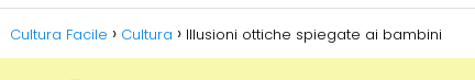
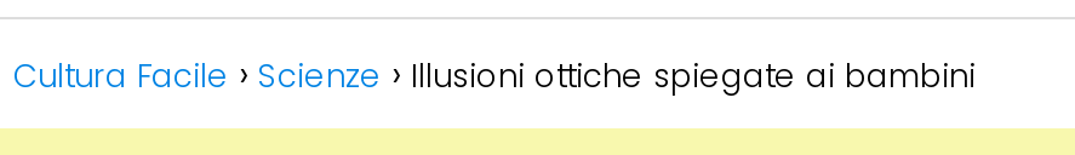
- Cultura
+ Scienze
